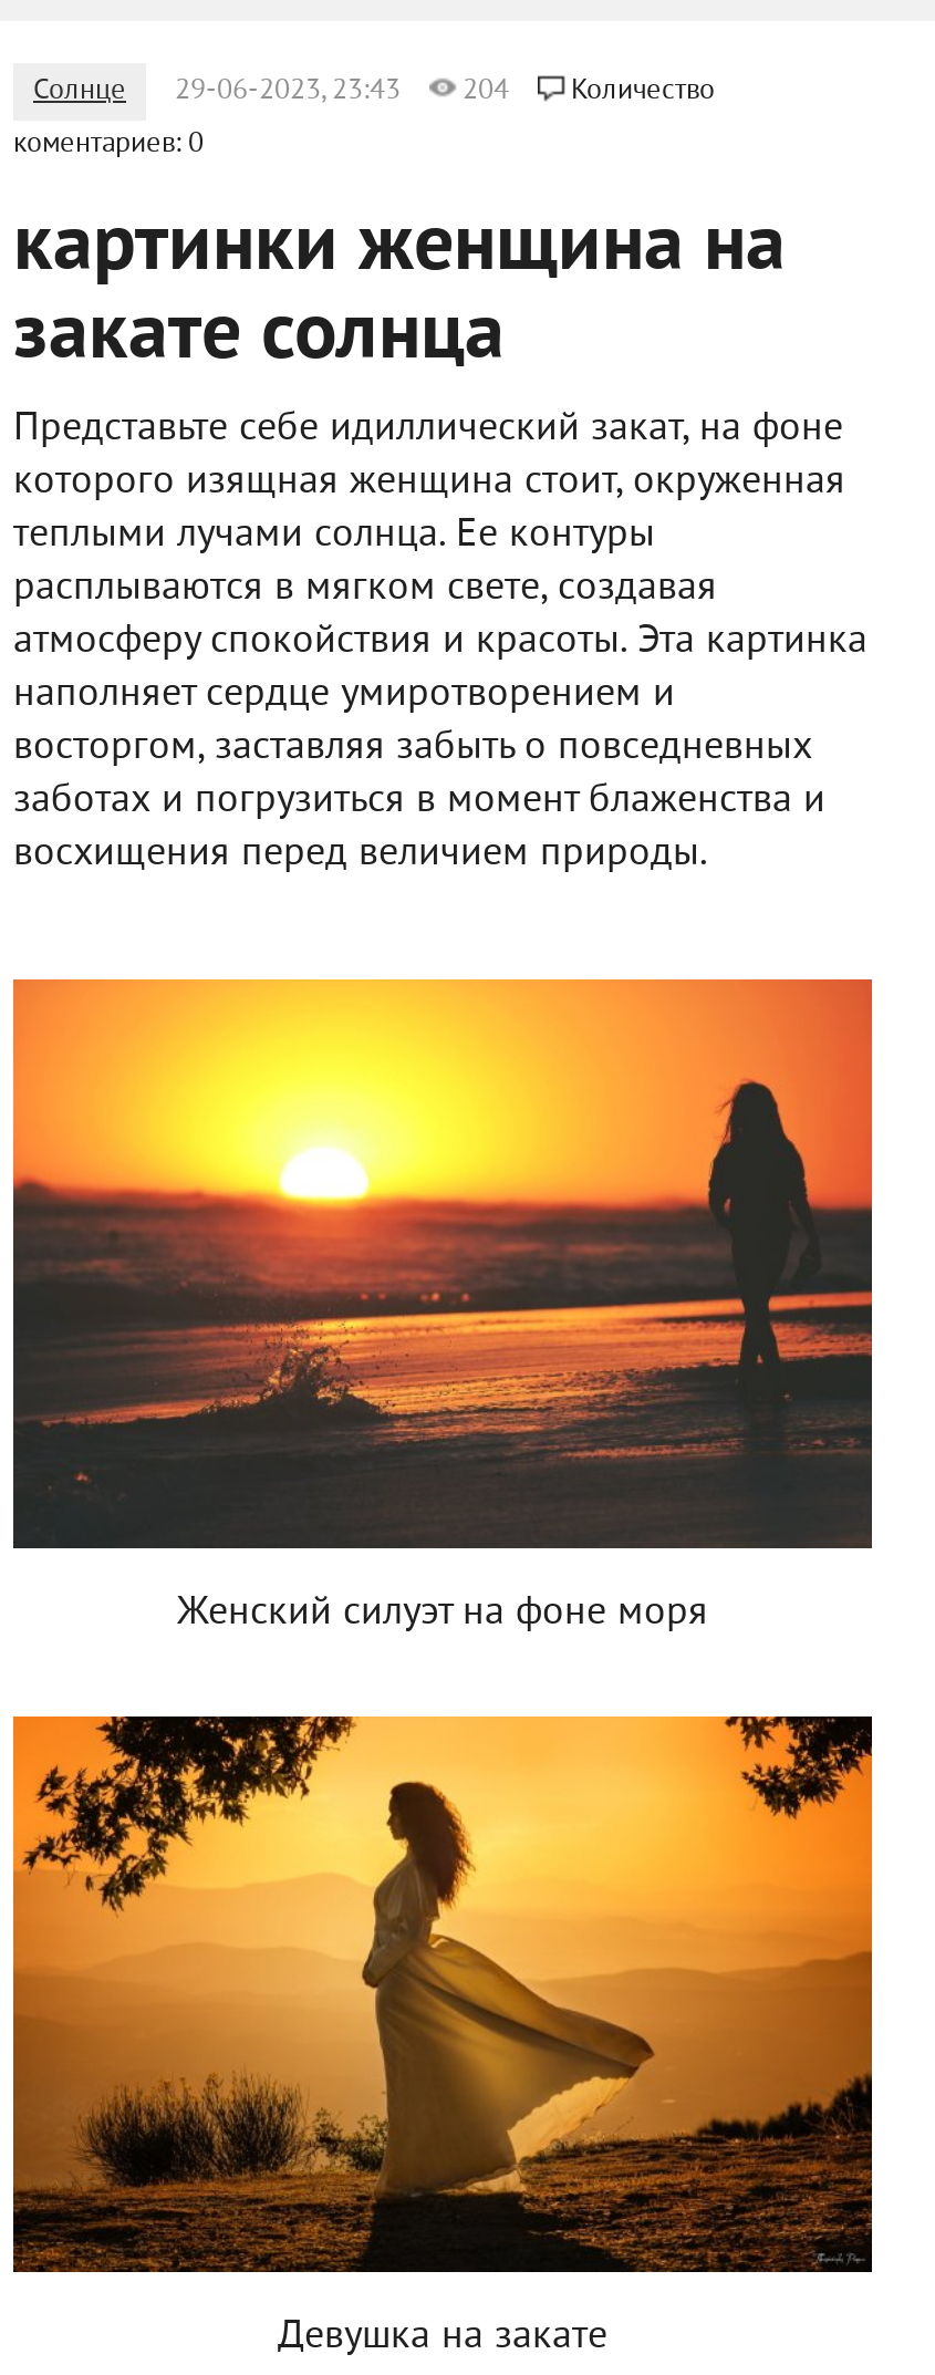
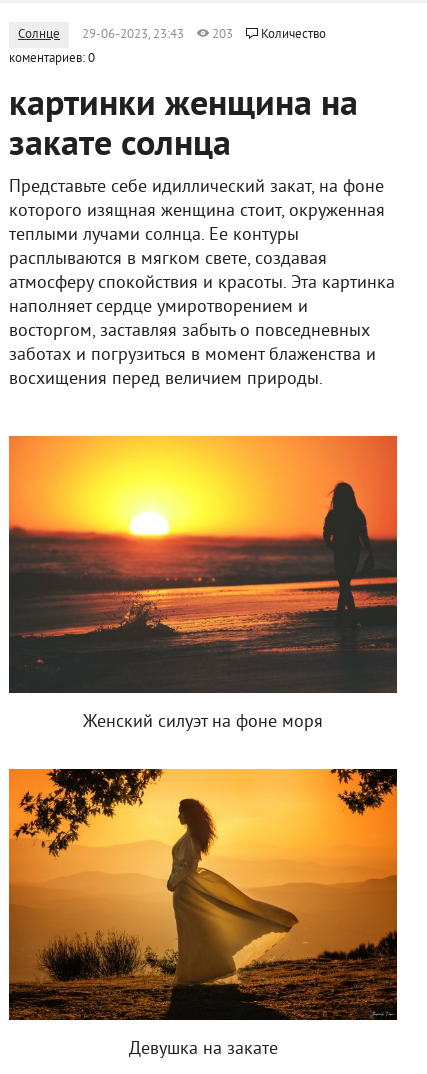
- Солнце 29-06-2023, 23:43 204 Количество
+ Солнце 29-06-2023, 23:43 203 Количество
